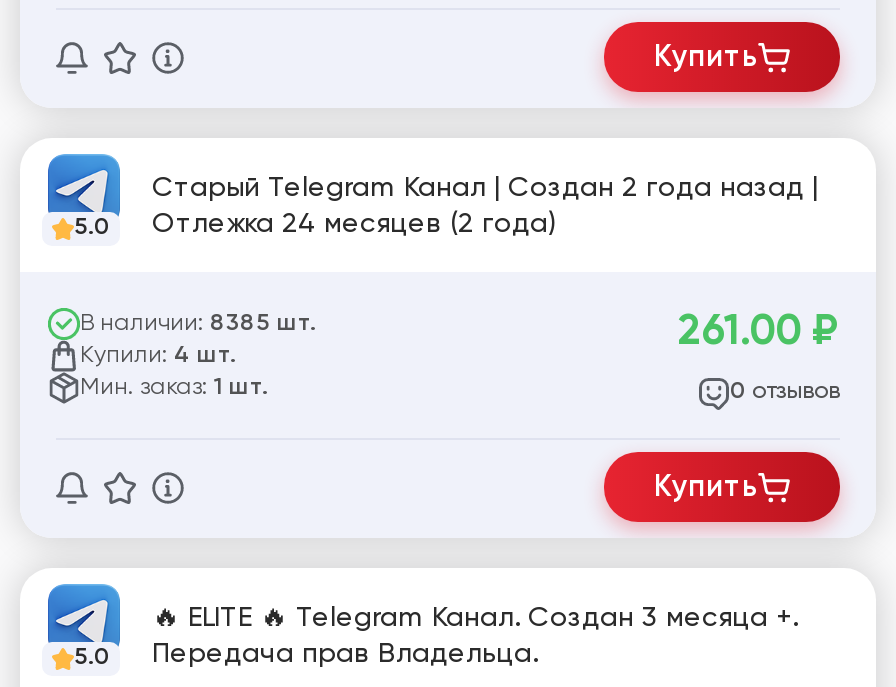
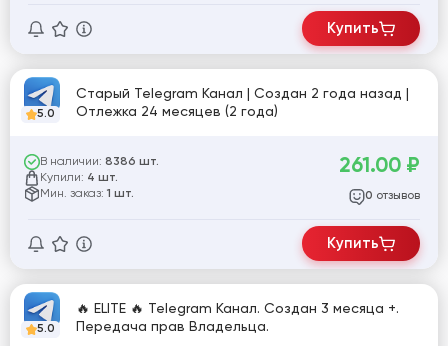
- В наличии: 8385 шт.
+ В наличии: 8386 шт.
